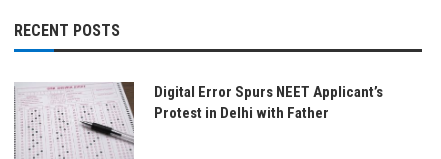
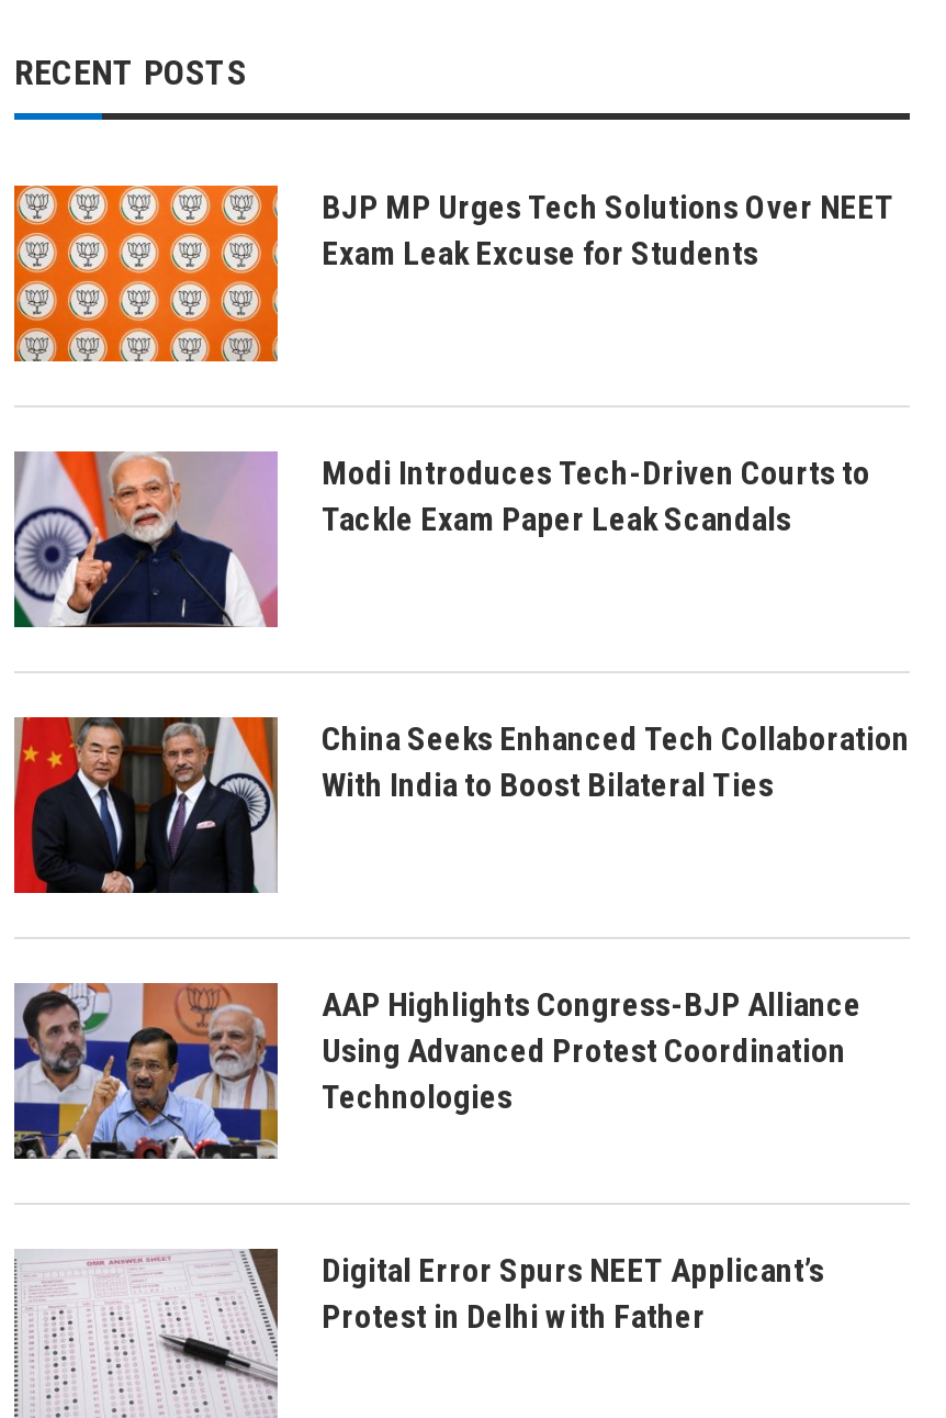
+ [image]
+ BJP MP Urges Tech Solutions Over NEET
+ Exam Leak Excuse for Students

+ [image]
+ China Seeks Enhanced Tech Collaboration
+ With India to Boost Bilateral Ties

+ [image]
+ Modi Introduces Tech-Driven Courts to
+ Tackle Exam Paper Leak Scandals

+ [image]
+ AAP Highlights Congress-BJP Alliance
+ Using Advanced Protest Coordination
+ Technologies
